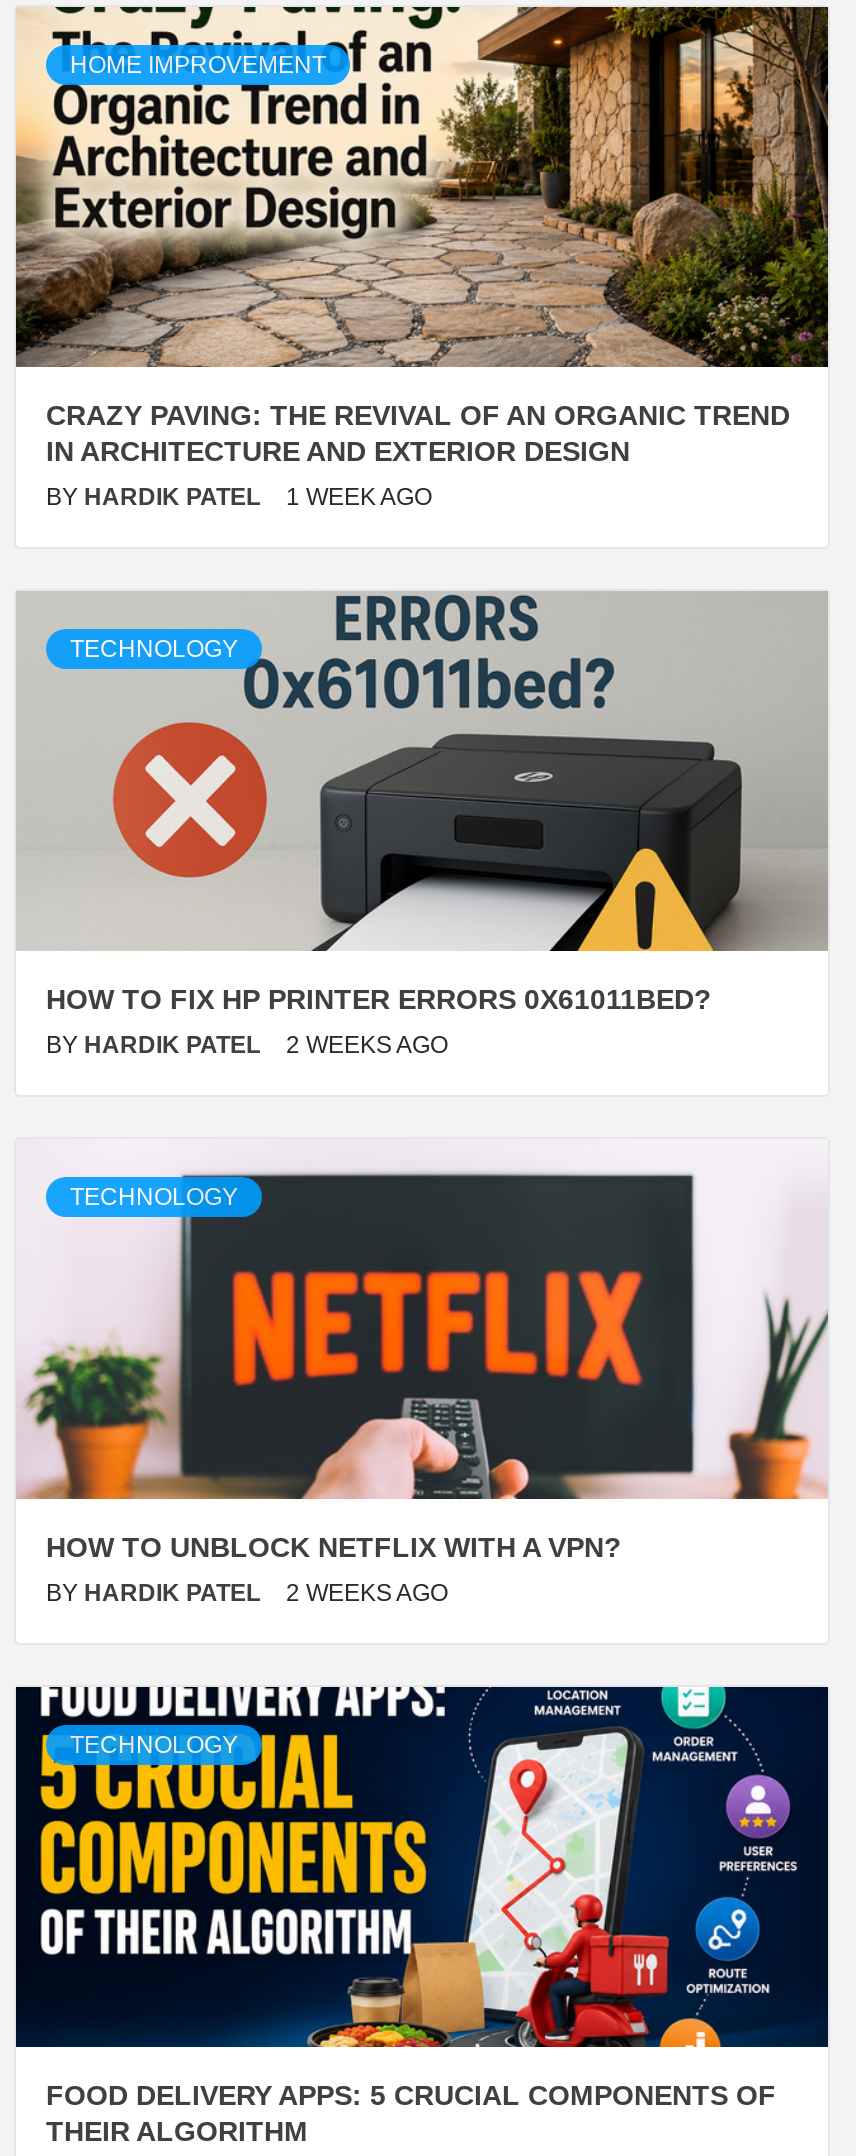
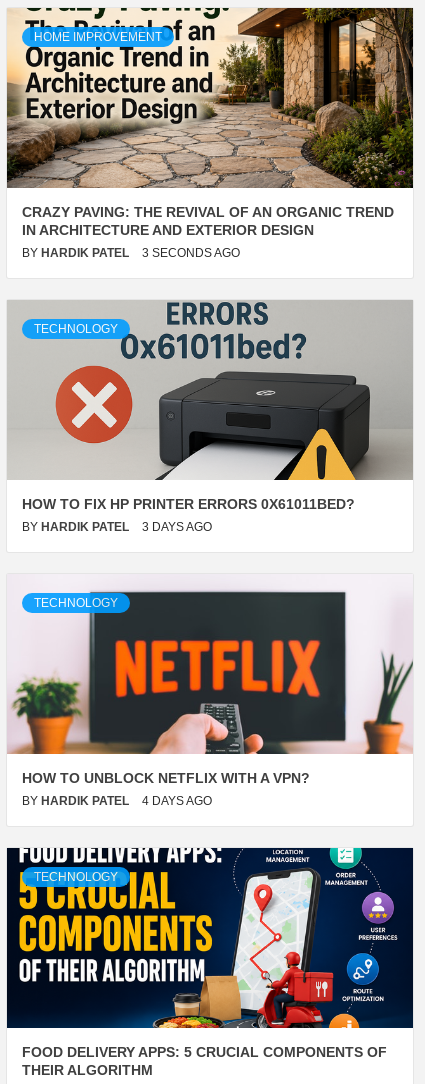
- BY HARDIK PATEL 1 WEEK AGO
+ BY HARDIK PATEL 3 SECONDS AGO

- BY HARDIK PATEL 2 WEEKS AGO
+ BY HARDIK PATEL 3 DAYS AGO

- BY HARDIK PATEL 2 WEEKS AGO
+ BY HARDIK PATEL 4 DAYS AGO
